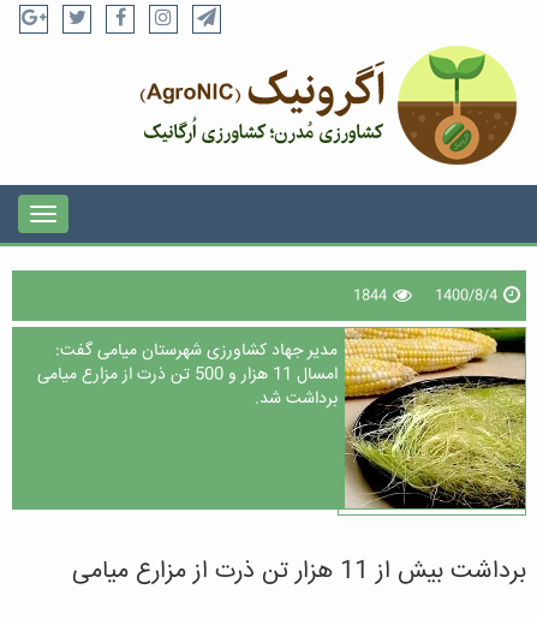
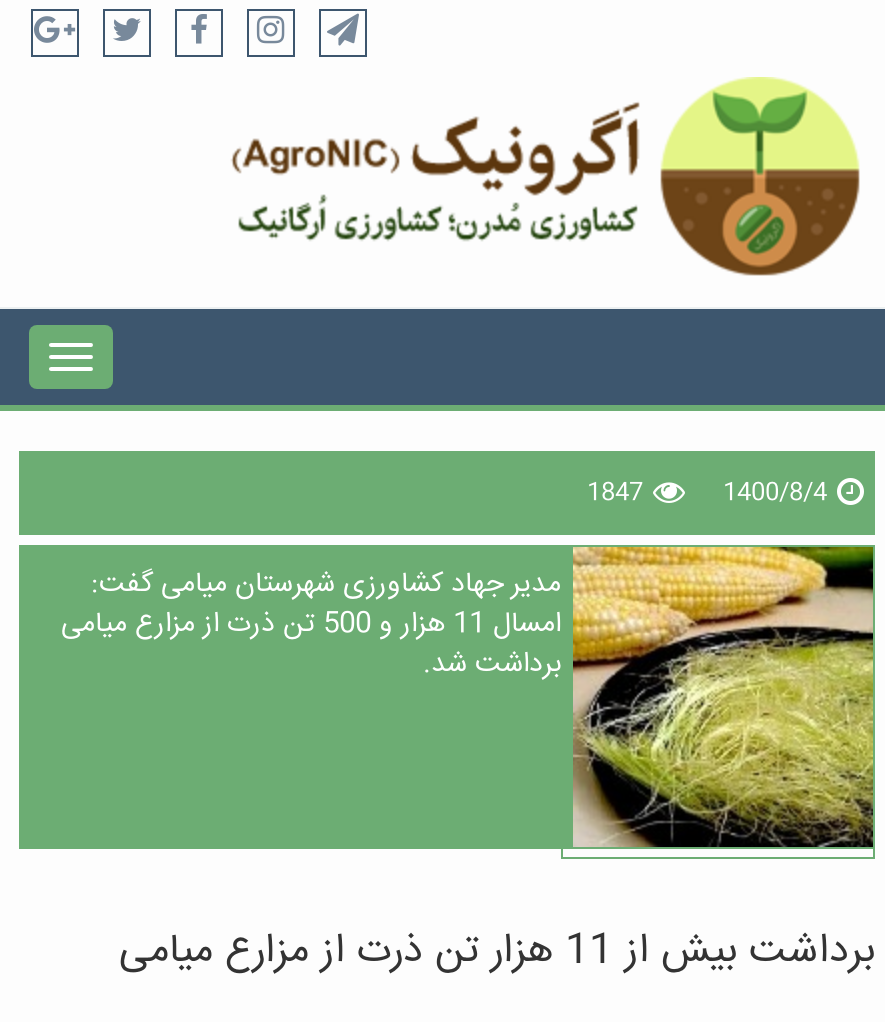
- 1844
+ 1847
